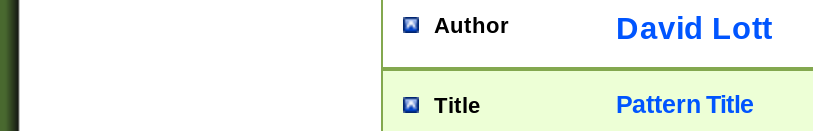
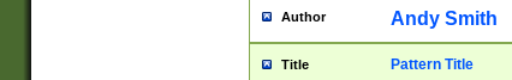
- David Lott
+ Andy Smith
